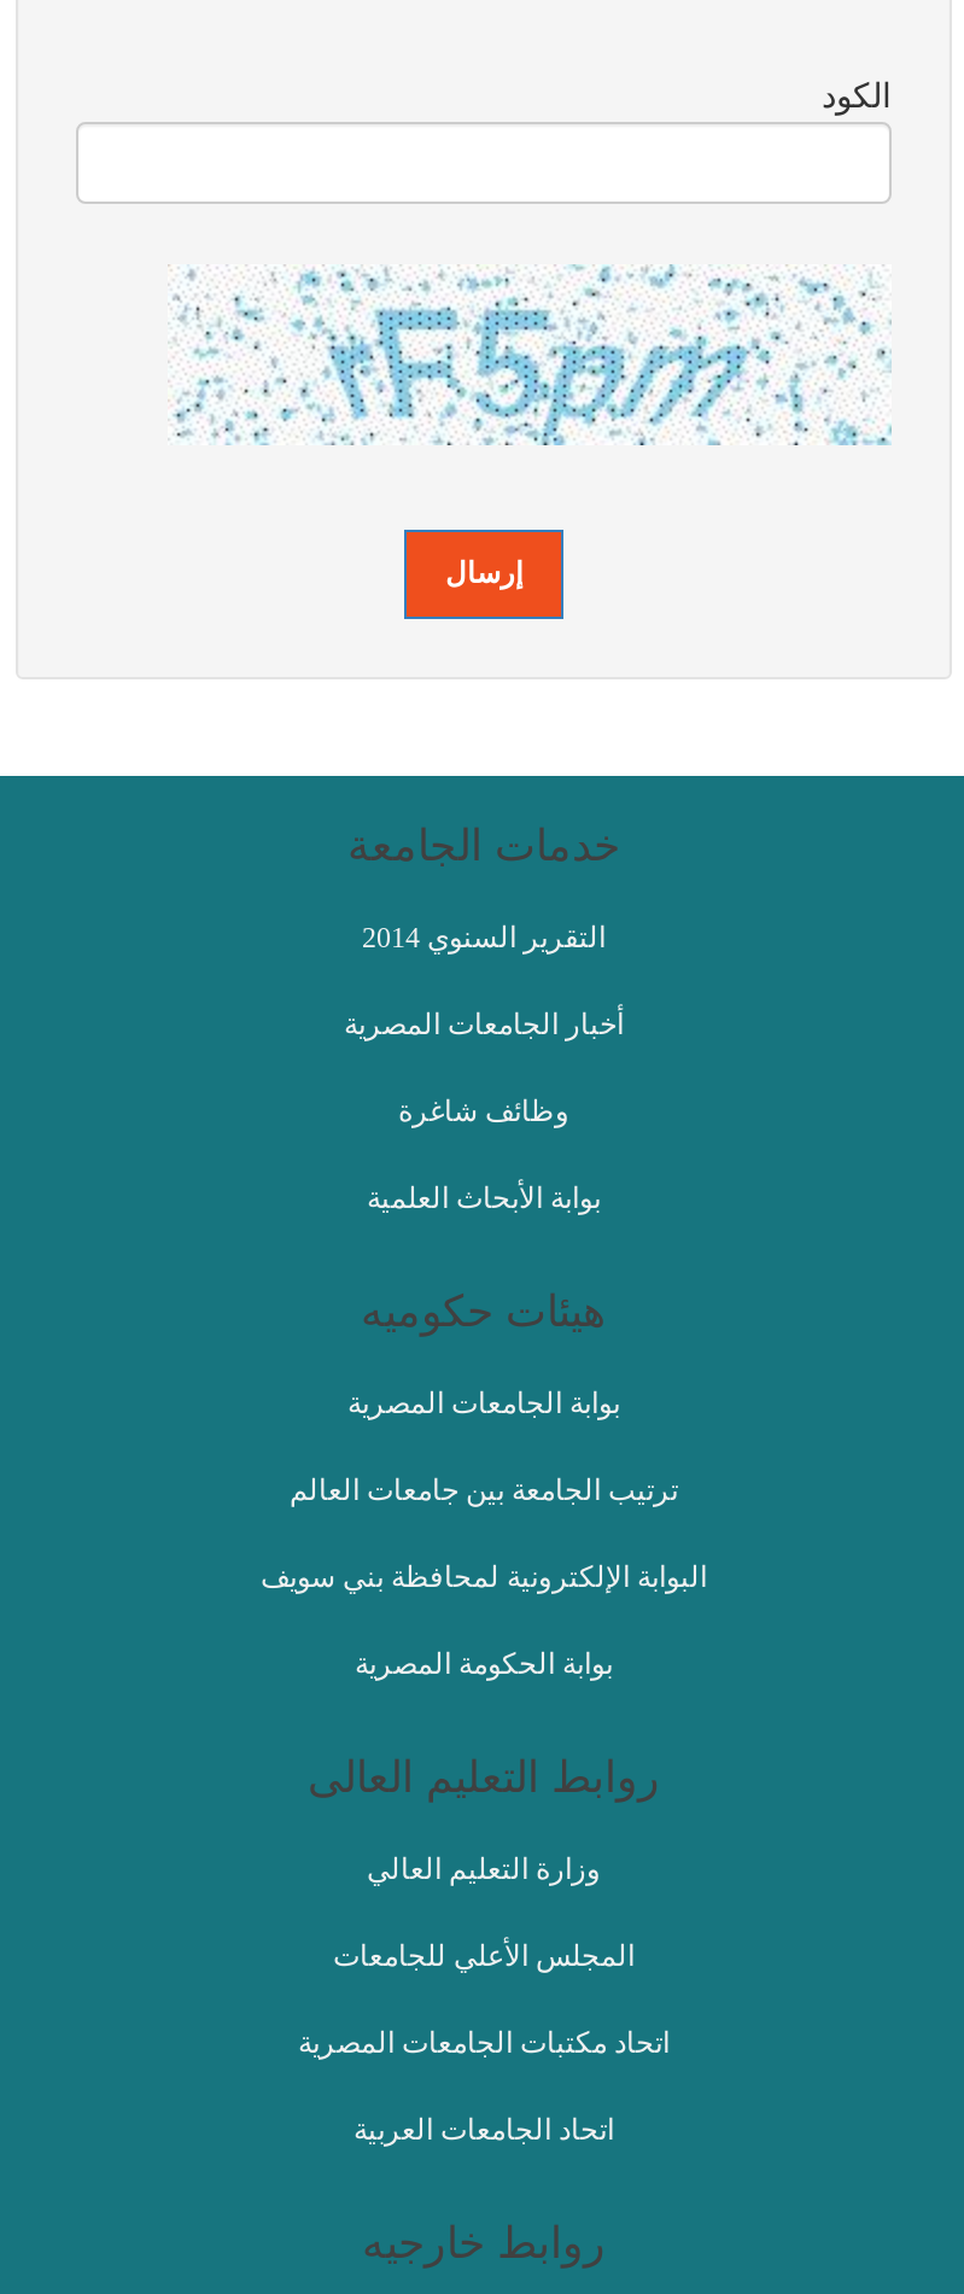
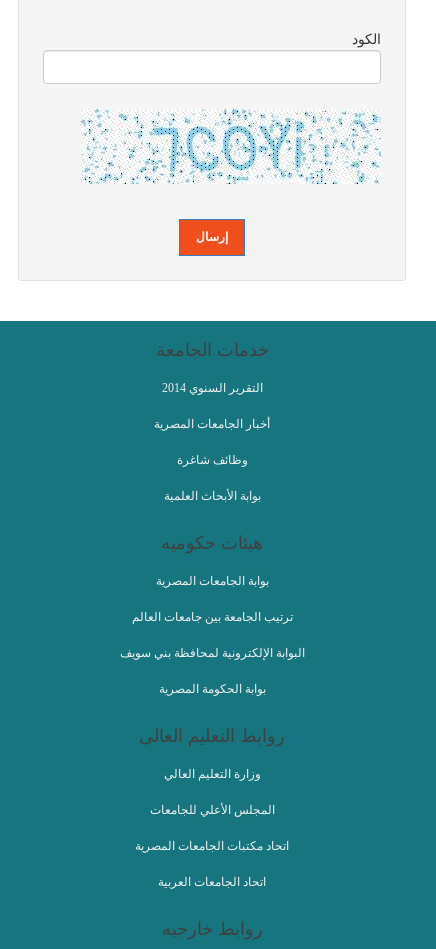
- [image]
+ [image]
